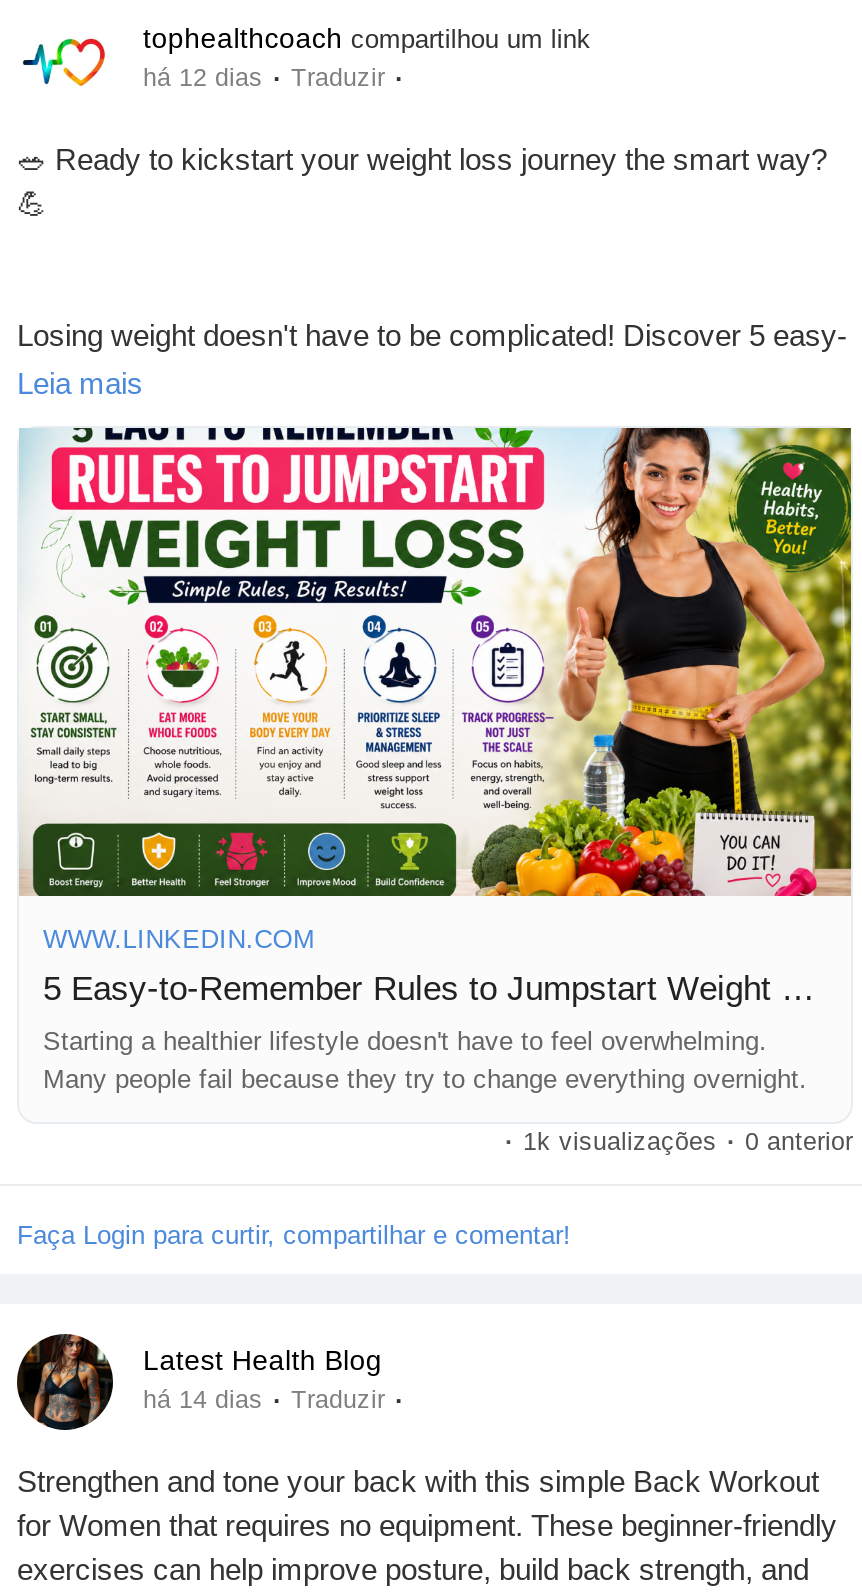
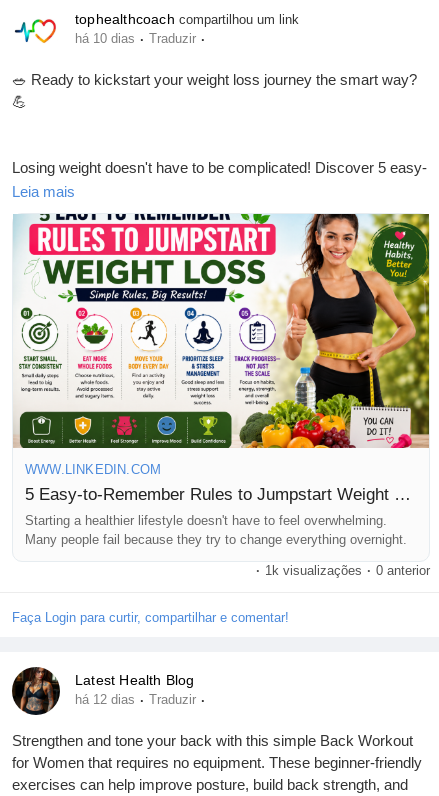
moved down: há 12 dias · Traduzir ·

+ há 10 dias · Traduzir ·

- há 14 dias · Traduzir ·
